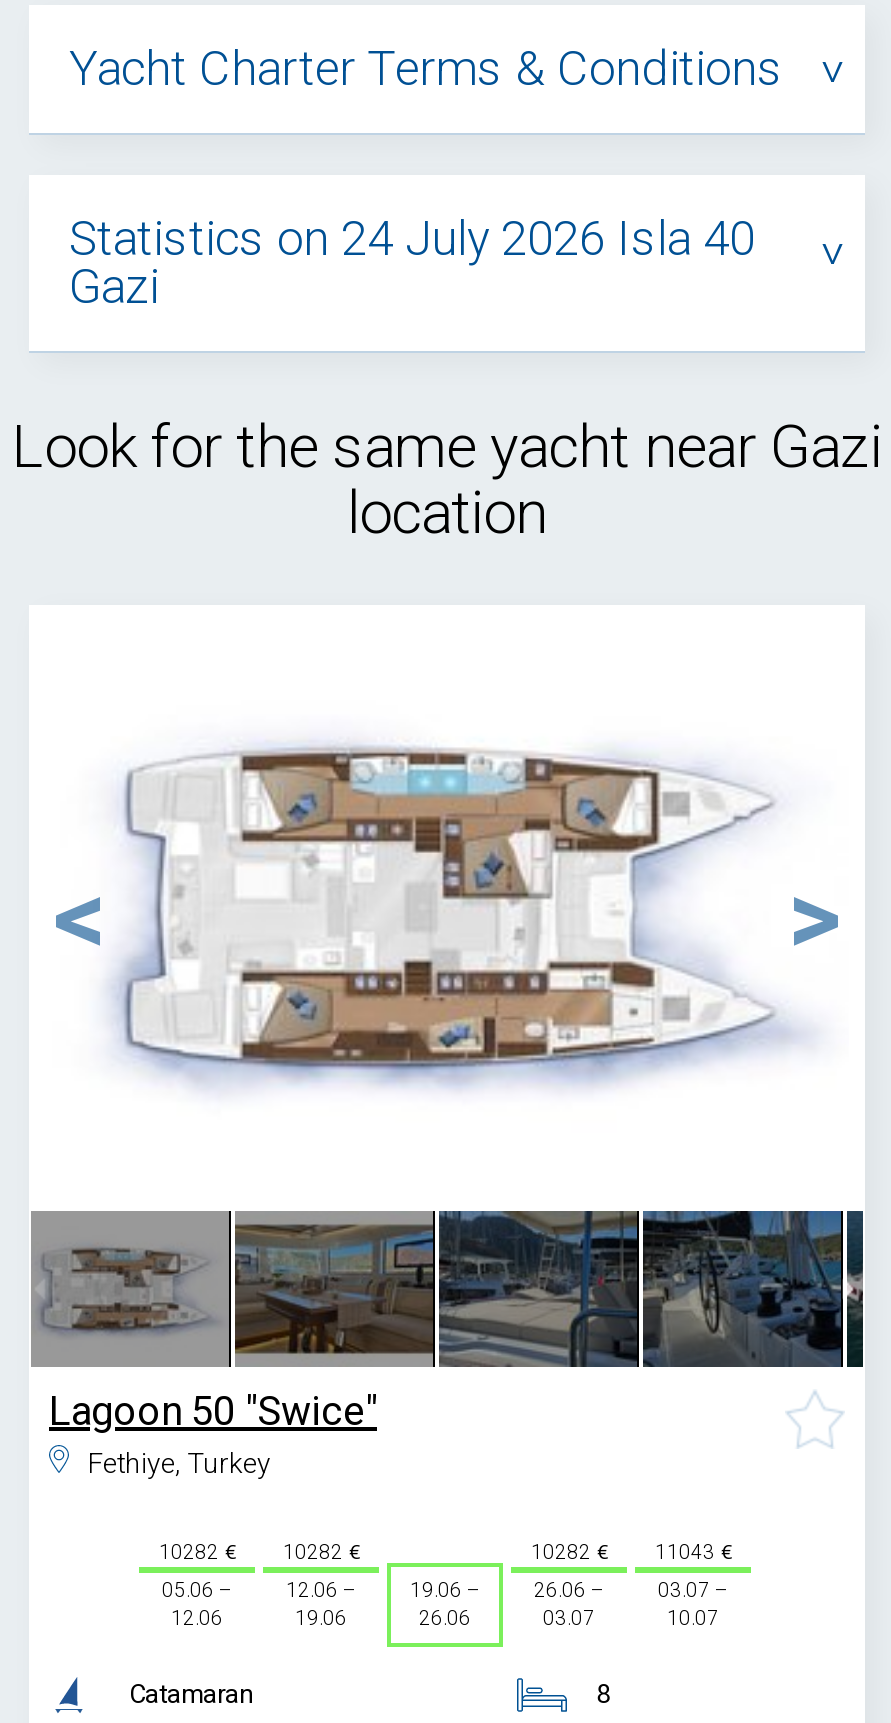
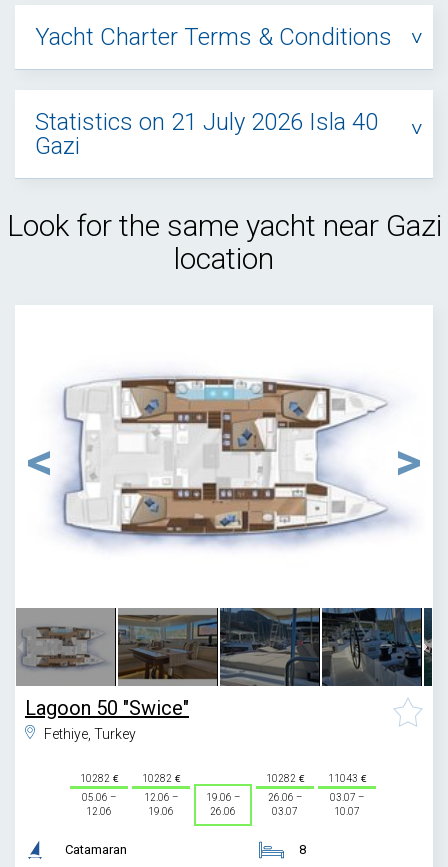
- Statistics on 24 July 2026 Isla 40
+ Statistics on 21 July 2026 Isla 40
